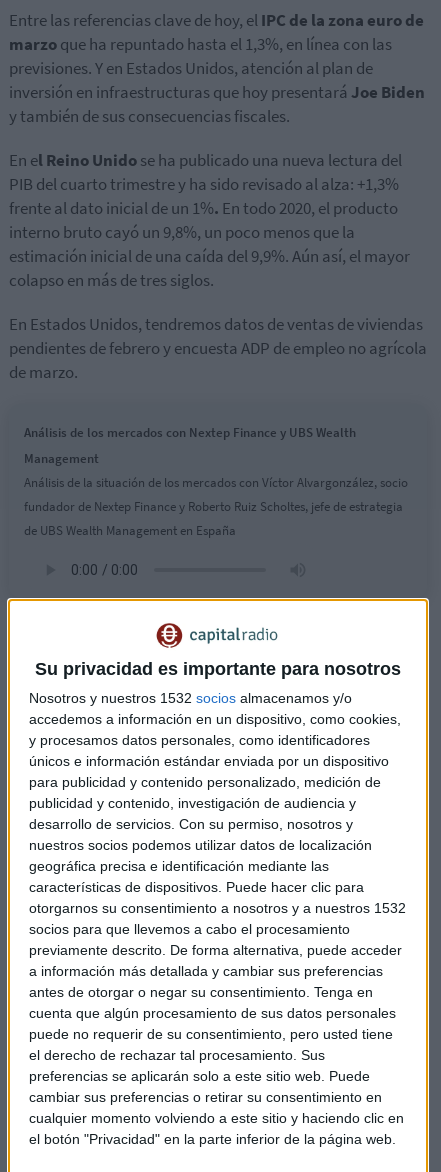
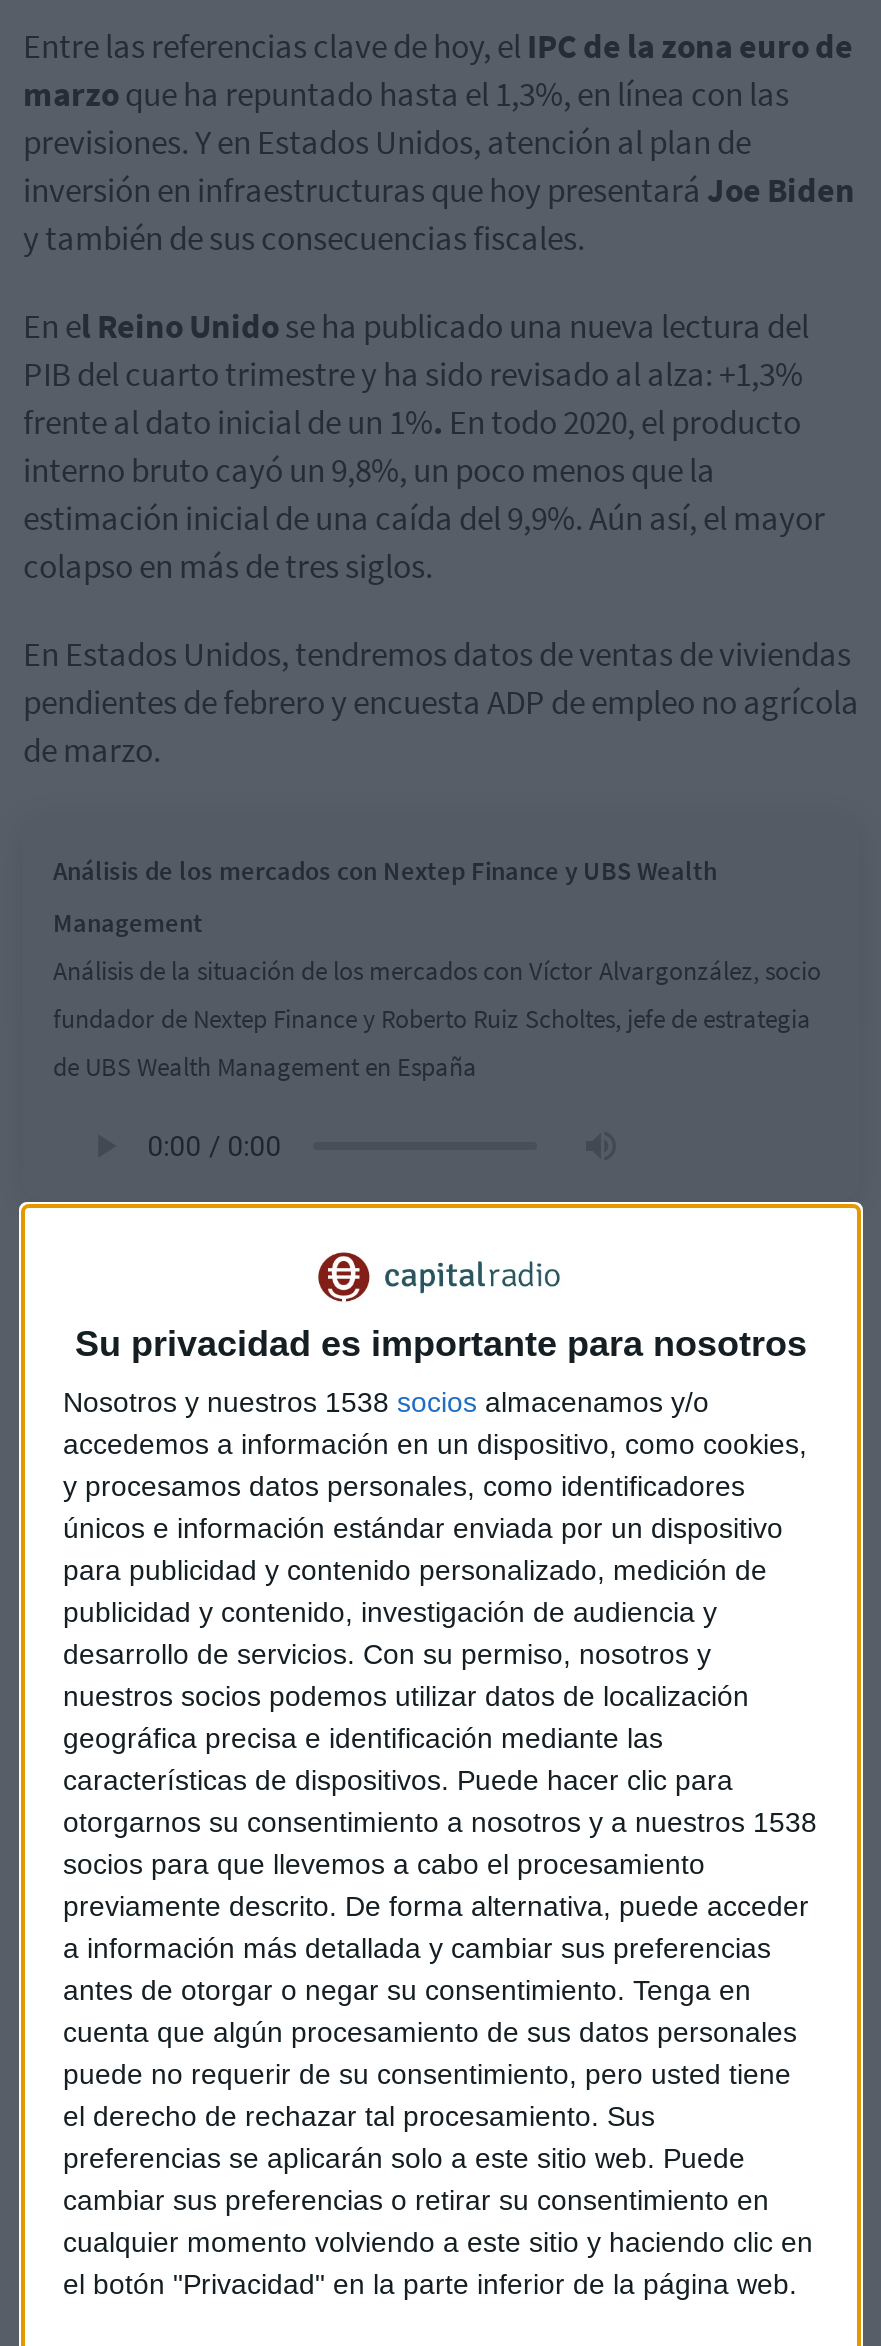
- Nosotros y nuestros 1532 socios almacenamos y/o
+ Nosotros y nuestros 1538 socios almacenamos y/o

- otorgarnos su consentimiento a nosotros y a nuestros 1532
+ otorgarnos su consentimiento a nosotros y a nuestros 1538
